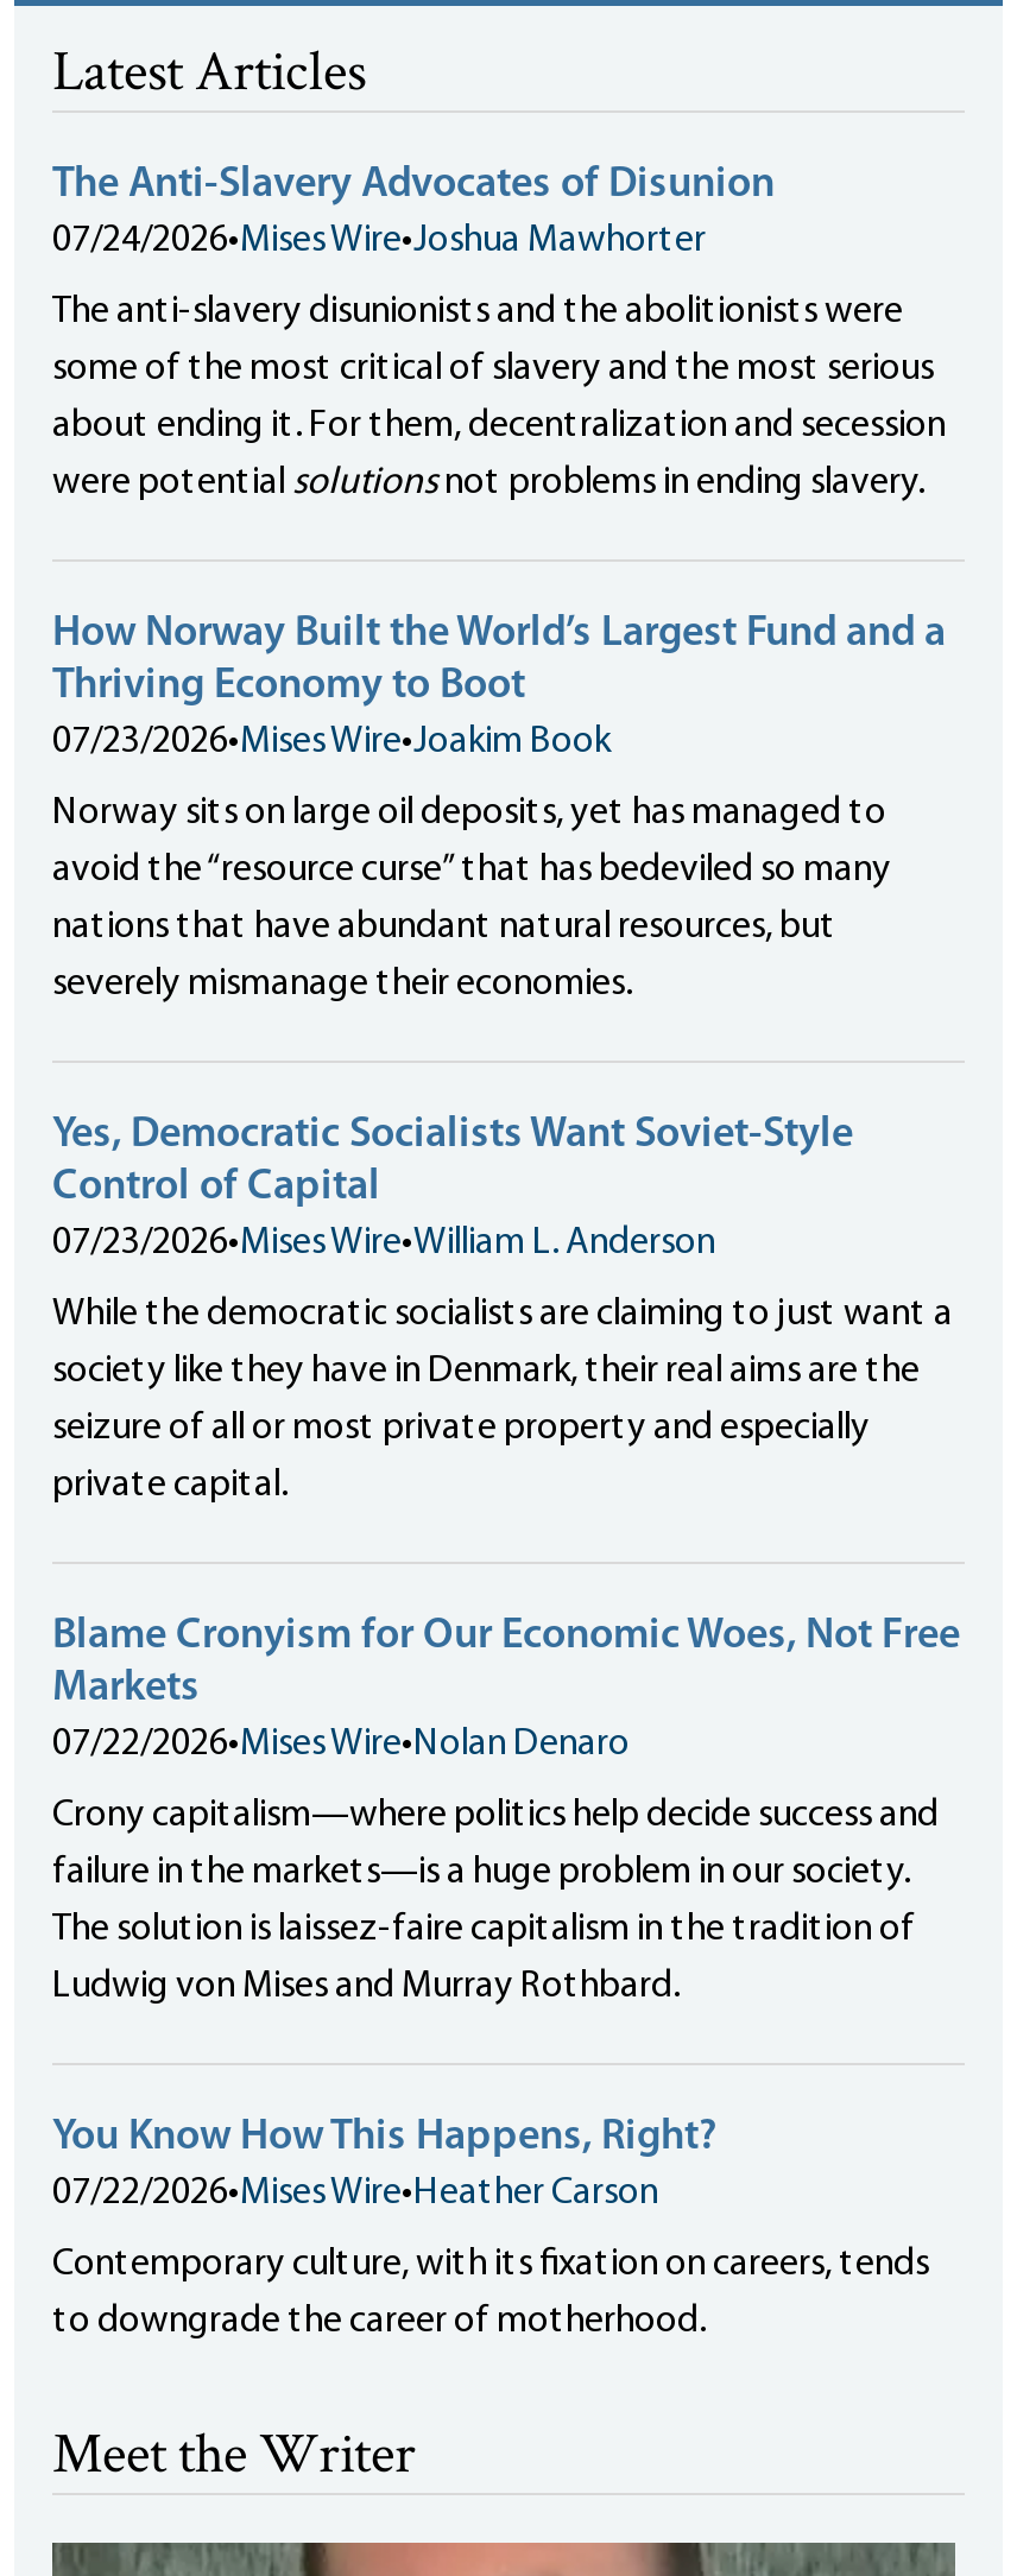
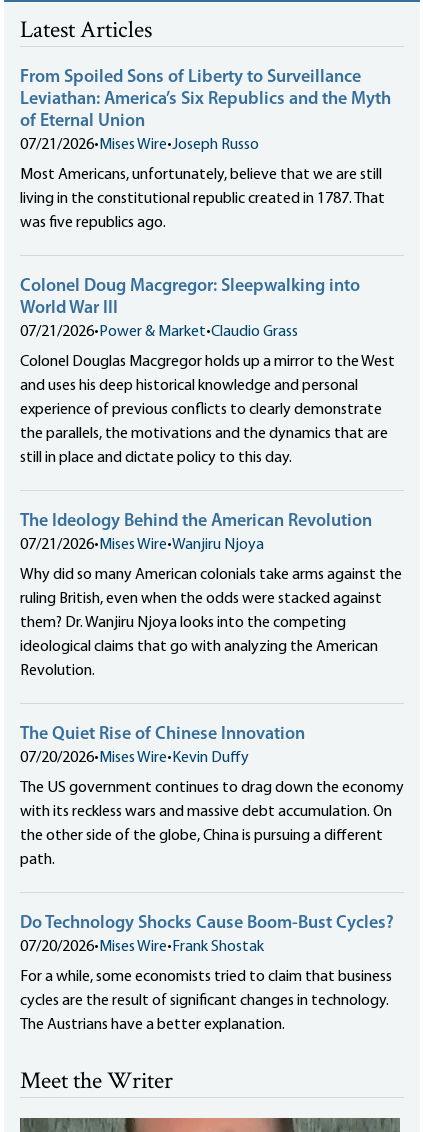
- The Anti-Slavery Advocates of Disunion
- 07/24/2026•Mises Wire•Joshua Mawhorter
- The anti-slavery disunionists and the abolitionists were
- some of the most critical of slavery and the most serious
- about ending it. For them, decentralization and secession
- were potential solutions not problems in ending slavery.
- How Norway Built the World’s Largest Fund and a
- Thriving Economy to Boot
- 07/23/2026•Mises Wire•Joakim Book
- Norway sits on large oil deposits, yet has managed to
- avoid the “resource curse” that has bedeviled so many
- nations that have abundant natural resources, but
- severely mismanage their economies.
- Yes, Democratic Socialists Want Soviet-Style
- Control of Capital
- 07/23/2026•Mises Wire•William L. Anderson
- While the democratic socialists are claiming to just want a
- society like they have in Denmark, their real aims are the
- seizure of all or most private property and especially
- private capital.
- Blame Cronyism for Our Economic Woes, Not Free
- Markets
- 07/22/2026•Mises Wire•Nolan Denaro
- Crony capitalism—where politics help decide success and
- failure in the markets—is a huge problem in our society.
- The solution is laissez-faire capitalism in the tradition of
- Ludwig von Mises and Murray Rothbard.
- You Know How This Happens, Right?
- 07/22/2026•Mises Wire•Heather Carson
- Contemporary culture, with its fixation on careers, tends
- to downgrade the career of motherhood.
+ From Spoiled Sons of Liberty to Surveillance
+ Leviathan: America’s Six Republics and the Myth
+ of Eternal Union
+ 07/21/2026• Mises Wire•Joseph Russo
+ Most Americans, unfortunately, believe that we are still
+ living in the constitutional republic created in 1787. That
+ was five republics ago.
+ Colonel Doug Macgregor: Sleepwalking into
+ World War III
+ 07/21/2026• Power & Market•Claudio Grass
+ Colonel Douglas Macgregor holds up a mirror to the West
+ and uses his deep historical knowledge and personal
+ experience of previous conflicts to clearly demonstrate
+ the parallels, the motivations and the dynamics that are
+ still in place and dictate policy to this day.
+ The Ideology Behind the American Revolution
+ 07/21/2026• Mises Wire•Wanjiru Njoya
+ Why did so many American colonials take arms against the
+ ruling British, even when the odds were stacked against
+ them? Dr. Wanjiru Njoya looks into the competing
+ ideological claims that go with analyzing the American
+ Revolution.
+ The Quiet Rise of Chinese Innovation
+ 07/20/2026• Mises Wire• Kevin Duffy
+ The US government continues to drag down the economy
+ with its reckless wars and massive debt accumulation. On
+ the other side of the globe, China is pursuing a different
+ path.
+ Do Technology Shocks Cause Boom-Bust Cycles?
+ 07/20/2026• Mises Wire• Frank Shostak
+ For a while, some economists tried to claim that business
+ cycles are the result of significant changes in technology.
+ The Austrians have a better explanation.
